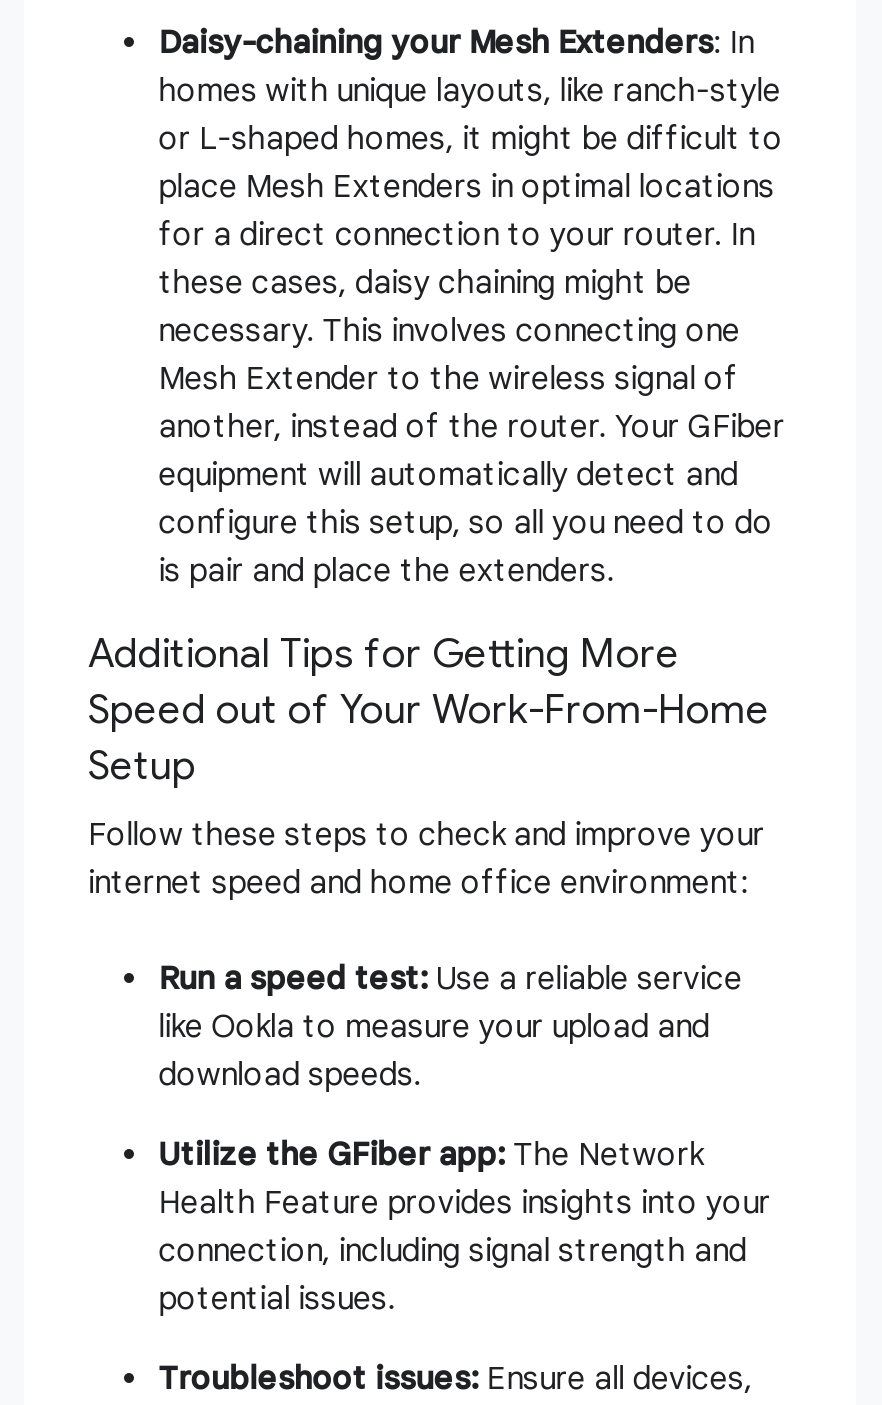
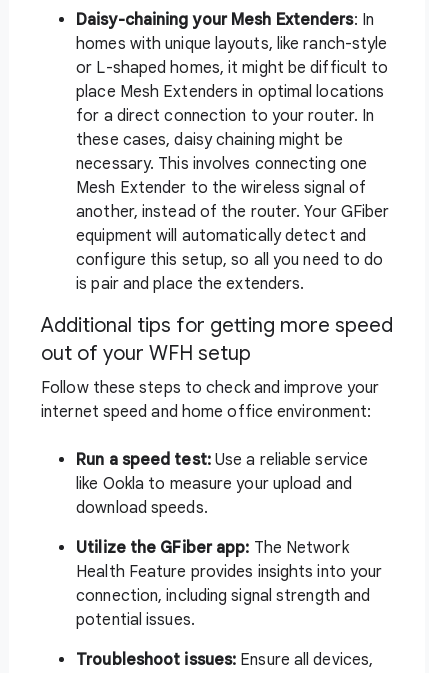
- Additional Tips for Getting More
- Speed out of Your Work-From-Home
- Setup
+ Additional tips for getting more speed
+ out of your WFH setup
